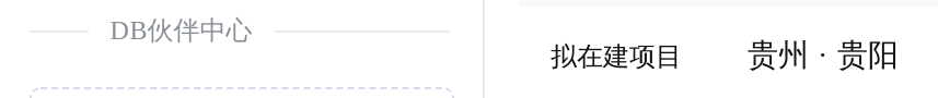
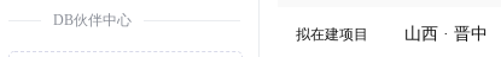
- 贵州 · 贵阳
+ 山西 · 晋中
